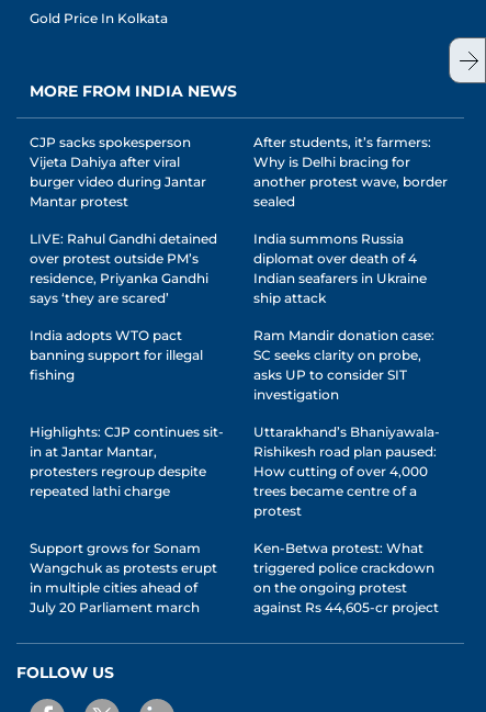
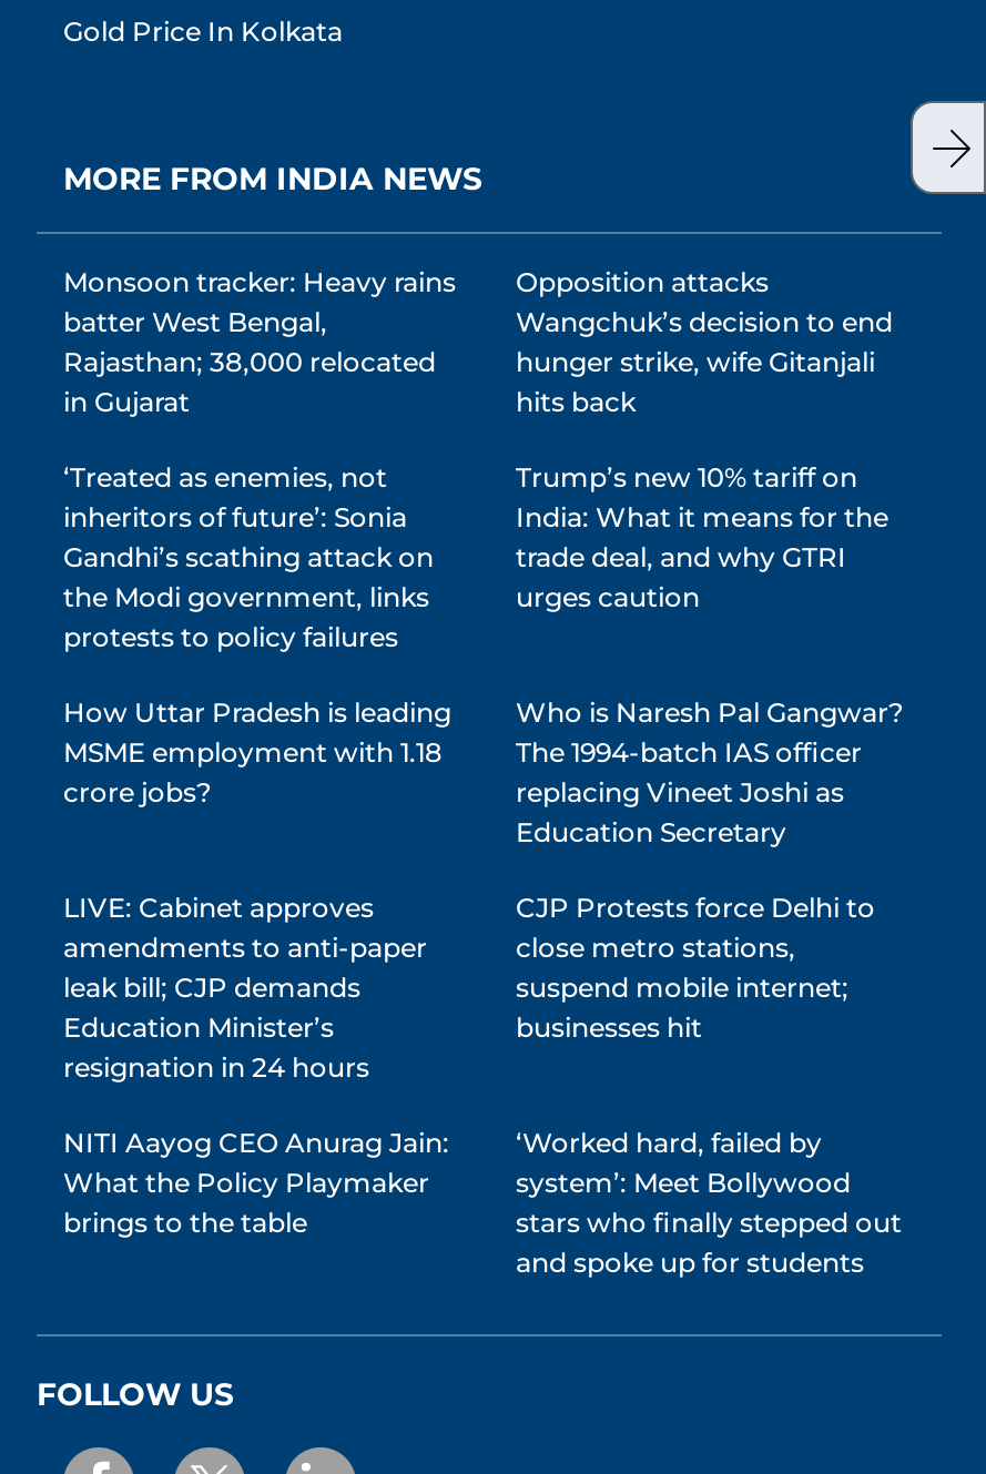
- [image]
- After students, it’s farmers:
- Why is Delhi bracing for
- another protest wave, border
- sealed
+ [image]
+ Opposition attacks
+ Wangchuk’s decision to end
+ hunger strike, wife Gitanjali
+ hits back

- CJP sacks spokesperson
- Vijeta Dahiya after viral
- burger video during Jantar
- Mantar protest
+ Monsoon tracker: Heavy rains
+ batter West Bengal,
+ Rajasthan; 38,000 relocated
+ in Gujarat

- LIVE: Rahul Gandhi detained
- over protest outside PM’s
- residence, Priyanka Gandhi
- says ‘they are scared’
+ ‘Treated as enemies, not
+ inheritors of future’: Sonia
+ Gandhi’s scathing attack on
+ the Modi government, links
+ protests to policy failures

- India summons Russia
- diplomat over death of 4
- Indian seafarers in Ukraine
- ship attack
+ Trump’s new 10% tariff on
+ India: What it means for the
+ trade deal, and why GTRI
+ urges caution

- India adopts WTO pact
- banning support for illegal
- fishing
+ How Uttar Pradesh is leading
+ MSME employment with 1.18
+ crore jobs?

- Ram Mandir donation case:
- SC seeks clarity on probe,
- asks UP to consider SIT
- investigation
+ Who is Naresh Pal Gangwar?
+ The 1994-batch IAS officer
+ replacing Vineet Joshi as
+ Education Secretary

- Highlights: CJP continues sit-
- in at Jantar Mantar,
- protesters regroup despite
- repeated lathi charge
+ LIVE: Cabinet approves
+ amendments to anti-paper
+ leak bill; CJP demands
+ Education Minister’s
+ resignation in 24 hours

- Uttarakhand’s Bhaniyawala-
- Rishikesh road plan paused:
- How cutting of over 4,000
- trees became centre of a
- protest
+ CJP Protests force Delhi to
+ close metro stations,
+ suspend mobile internet;
+ businesses hit

- Support grows for Sonam
- Wangchuk as protests erupt
- in multiple cities ahead of
- July 20 Parliament march
+ NITI Aayog CEO Anurag Jain:
+ What the Policy Playmaker
+ brings to the table

- Ken-Betwa protest: What
- triggered police crackdown
- on the ongoing protest
- against Rs 44,605-cr project
+ ‘Worked hard, failed by
+ system’: Meet Bollywood
+ stars who finally stepped out
+ and spoke up for students
